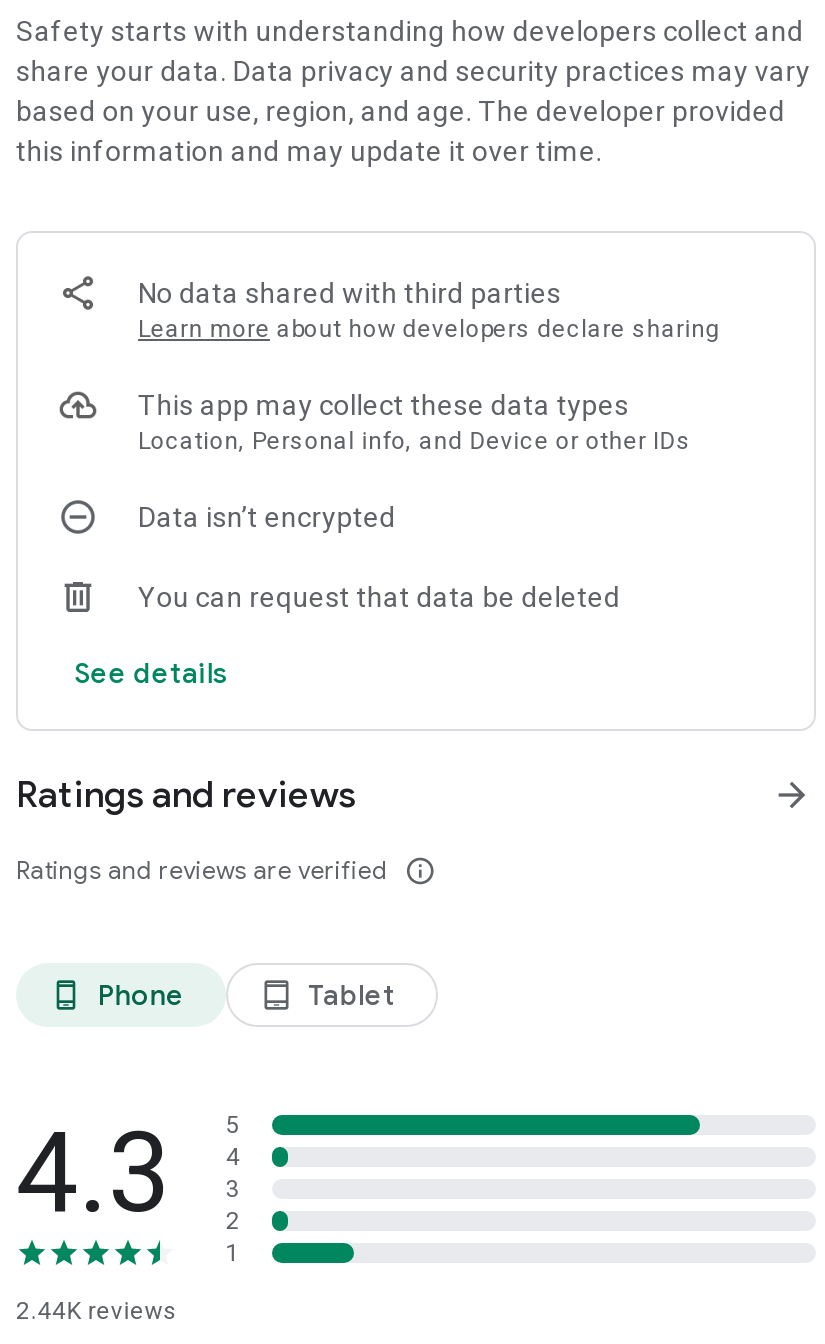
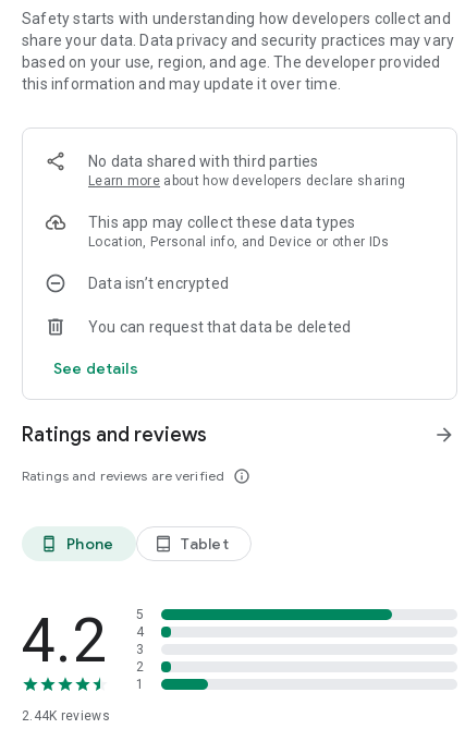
- 4.3 5 4 3 2
+ 4.2 5 4 3 2
